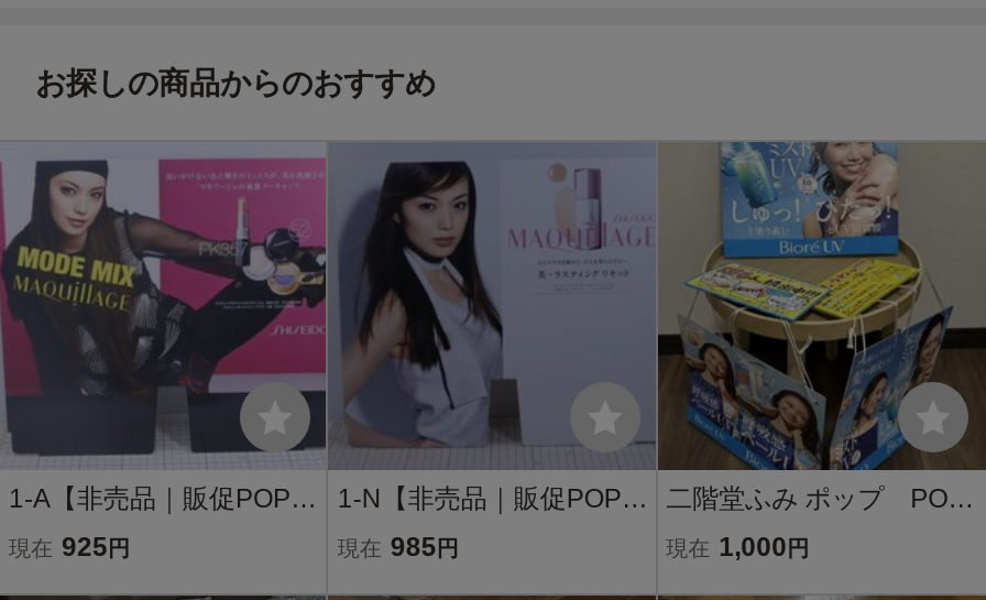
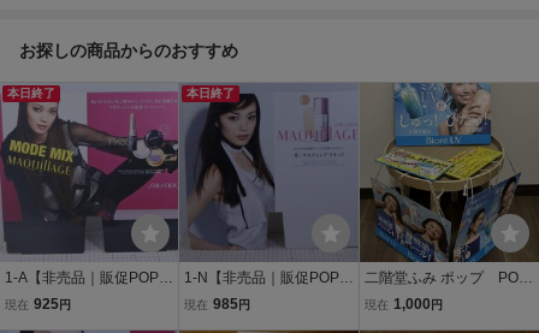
+ 本日終了

+ 本日終了
